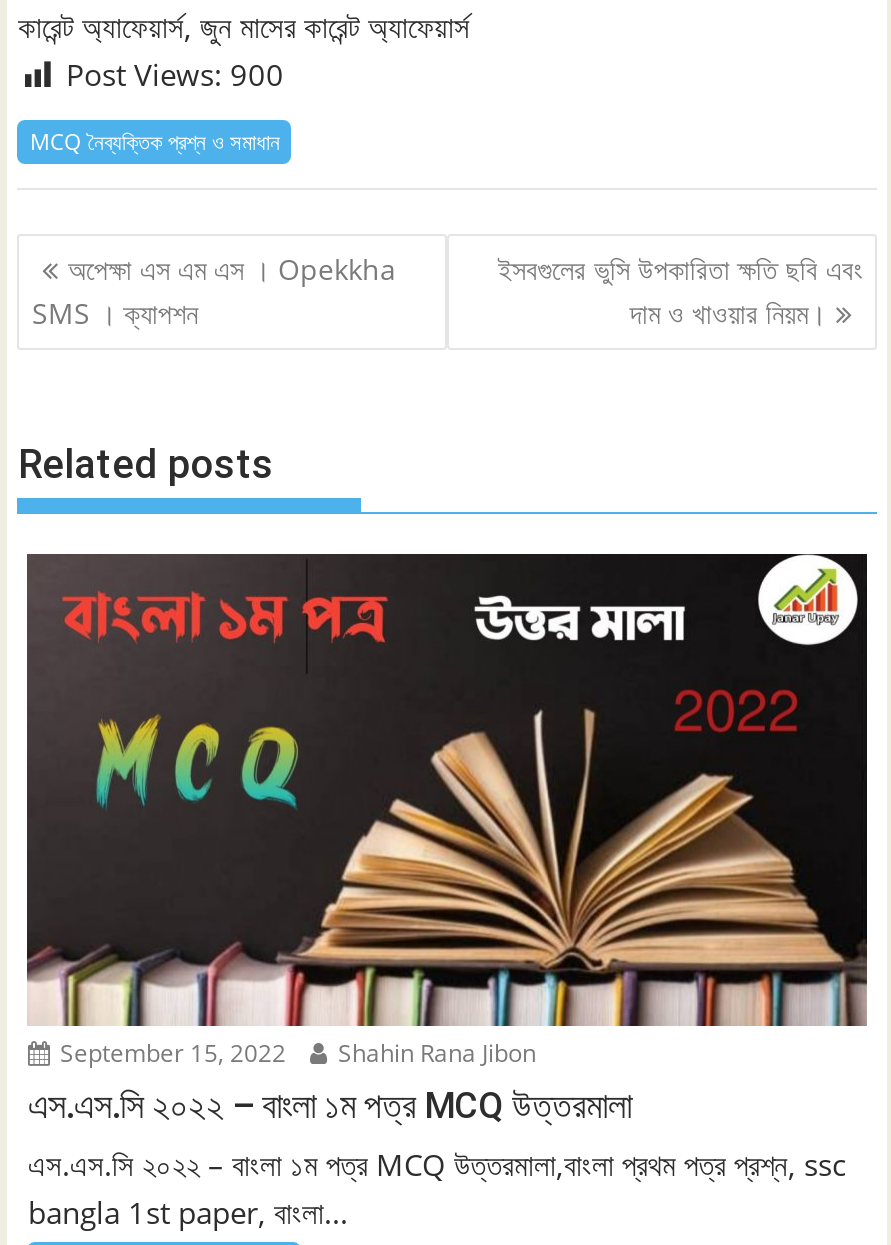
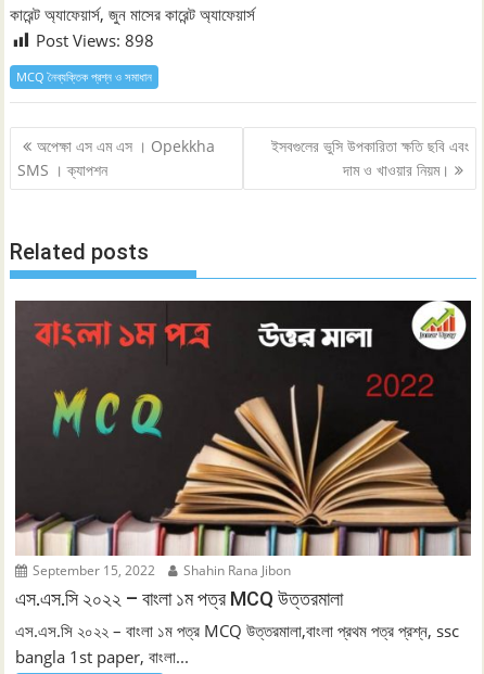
- Post Views: 900
+ Post Views: 898
